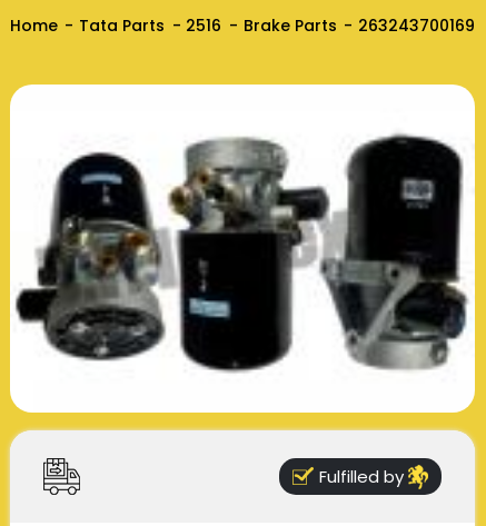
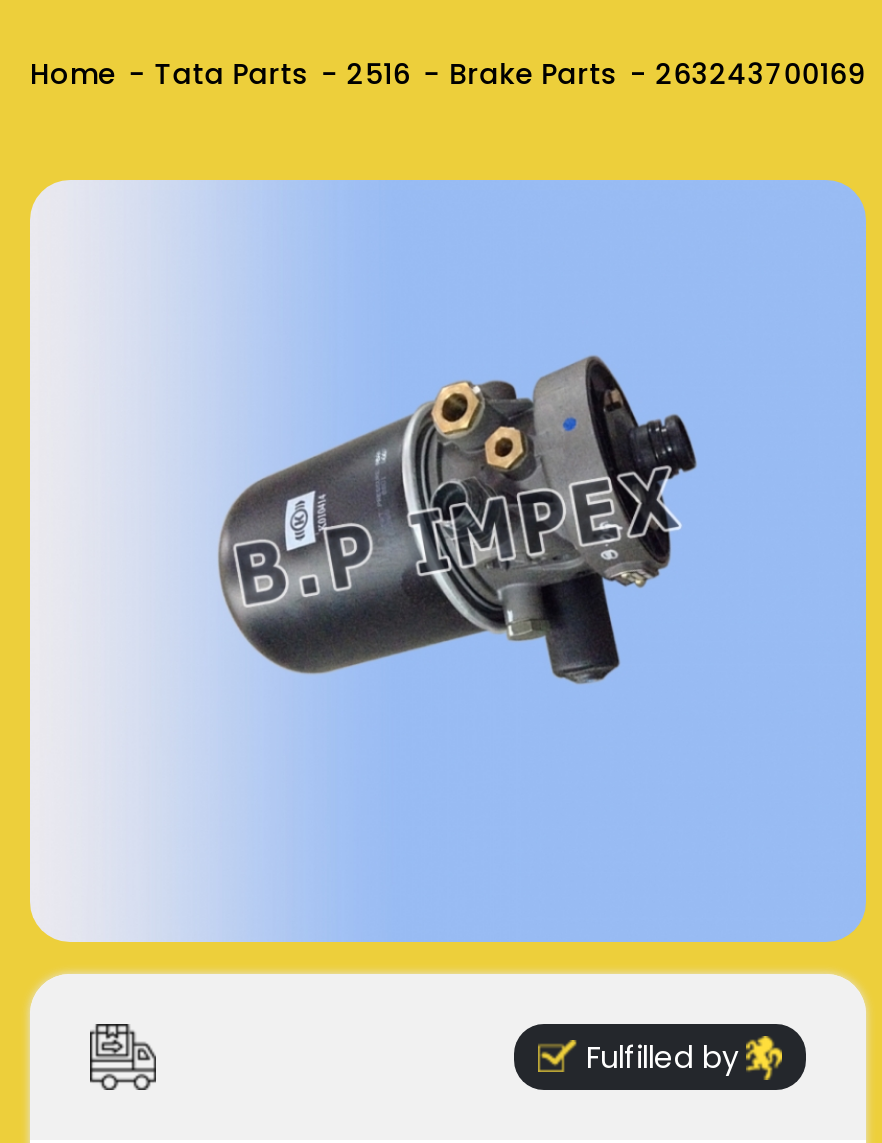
- [image]
+ [image]
